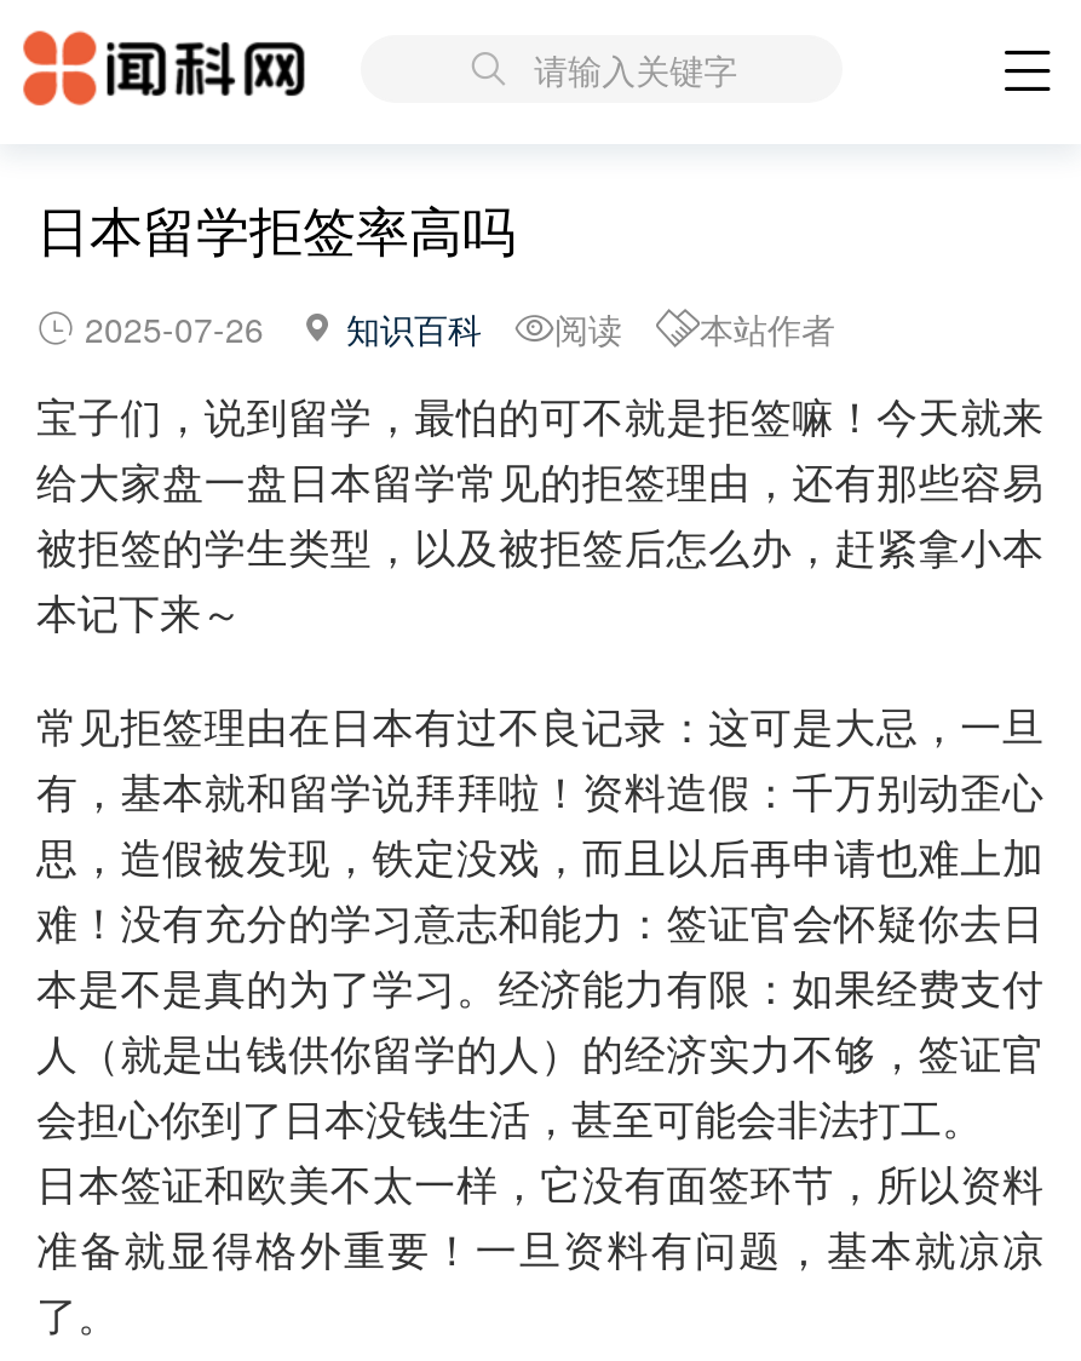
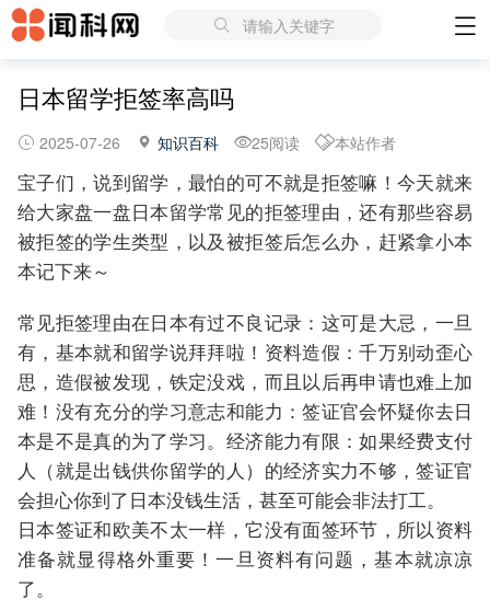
- 阅读
+ 25阅读
